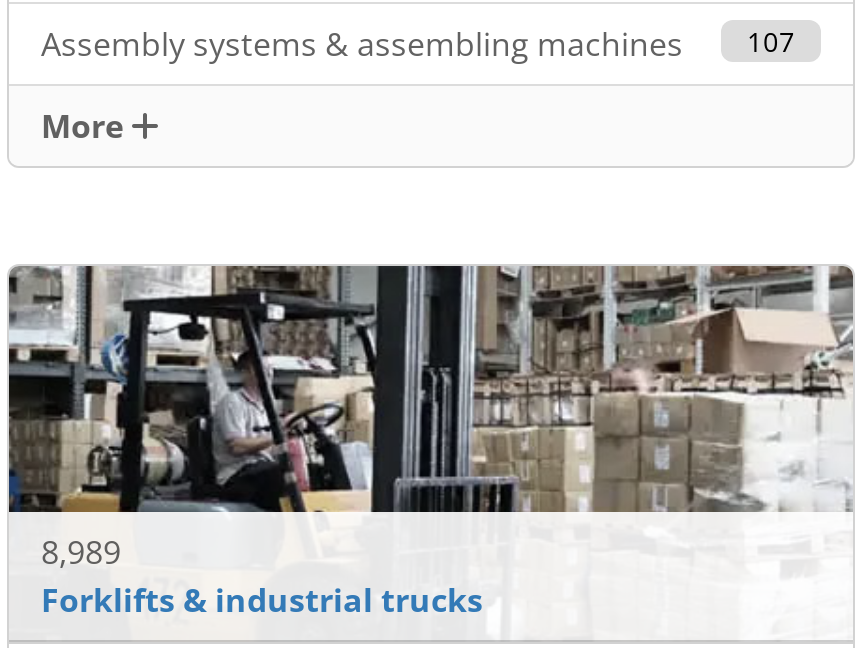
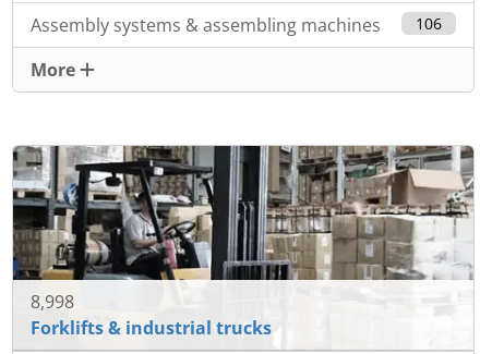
- Assembly systems & assembling machines 107
+ Assembly systems & assembling machines 106

- 8,989
+ 8,998
